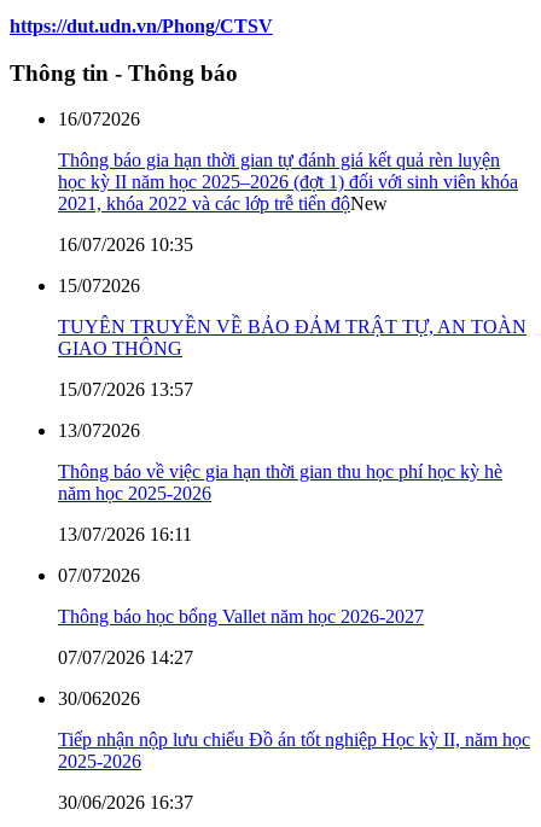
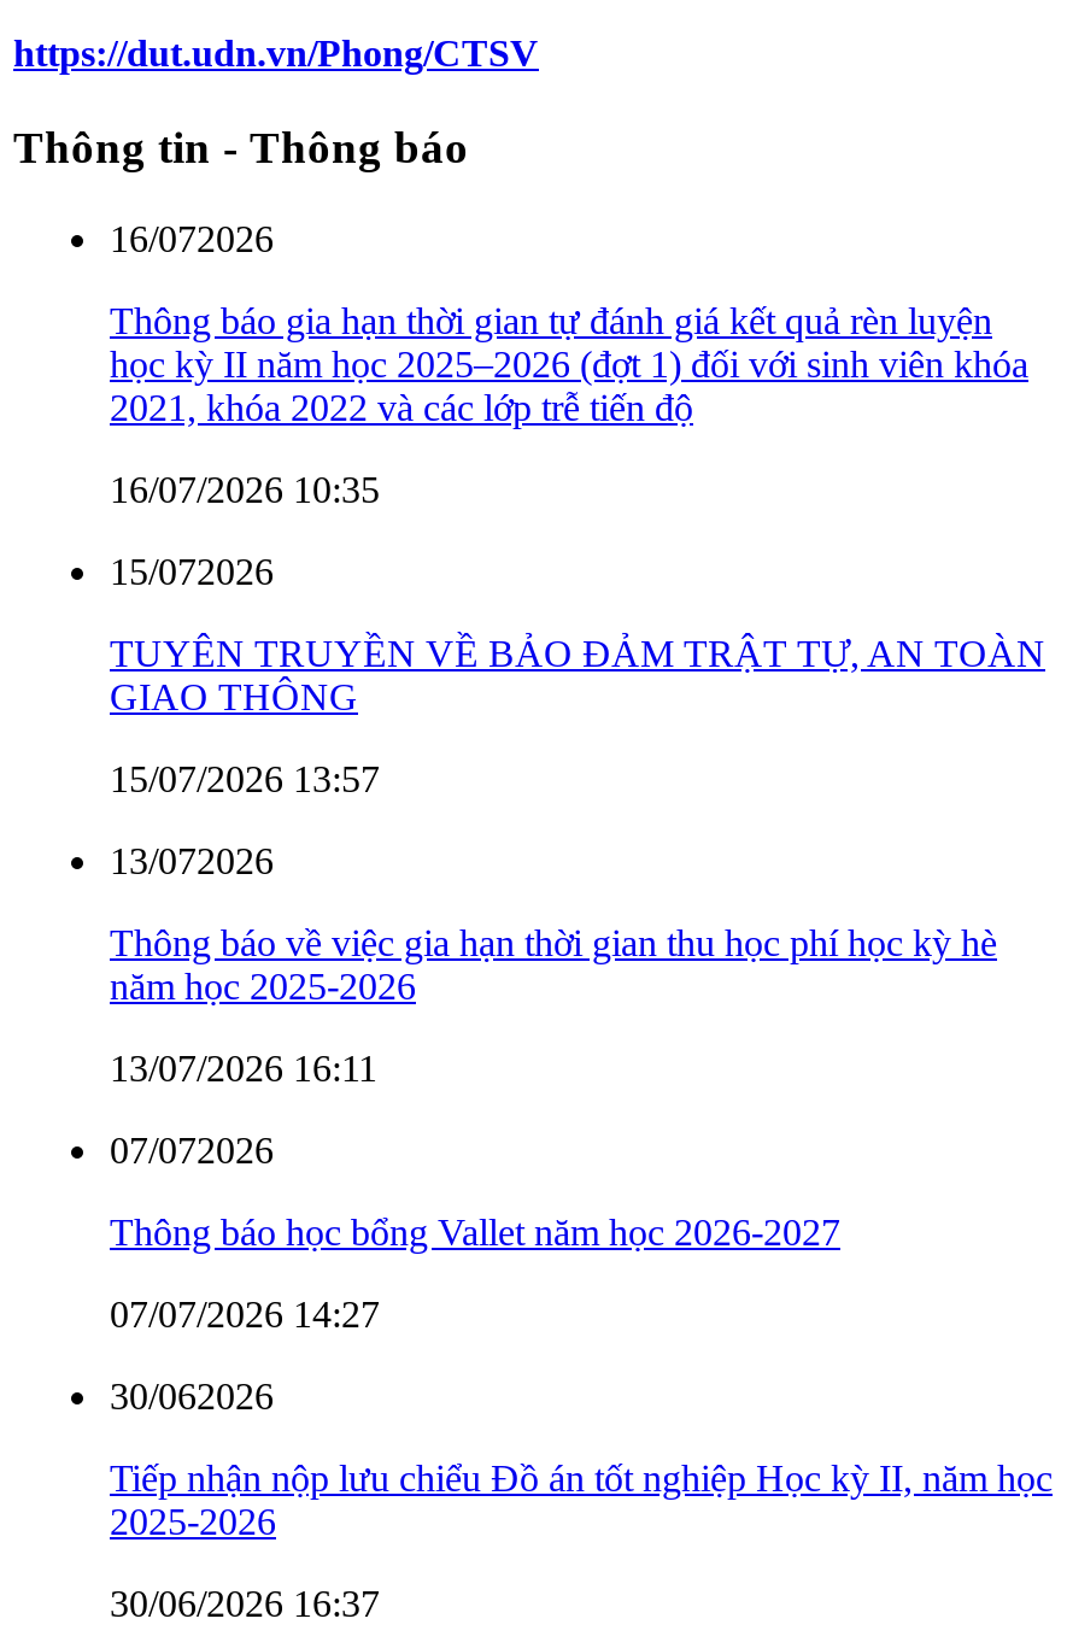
- 2021, khóa 2022 và các lớp trễ tiến độNew
+ 2021, khóa 2022 và các lớp trễ tiến độ
